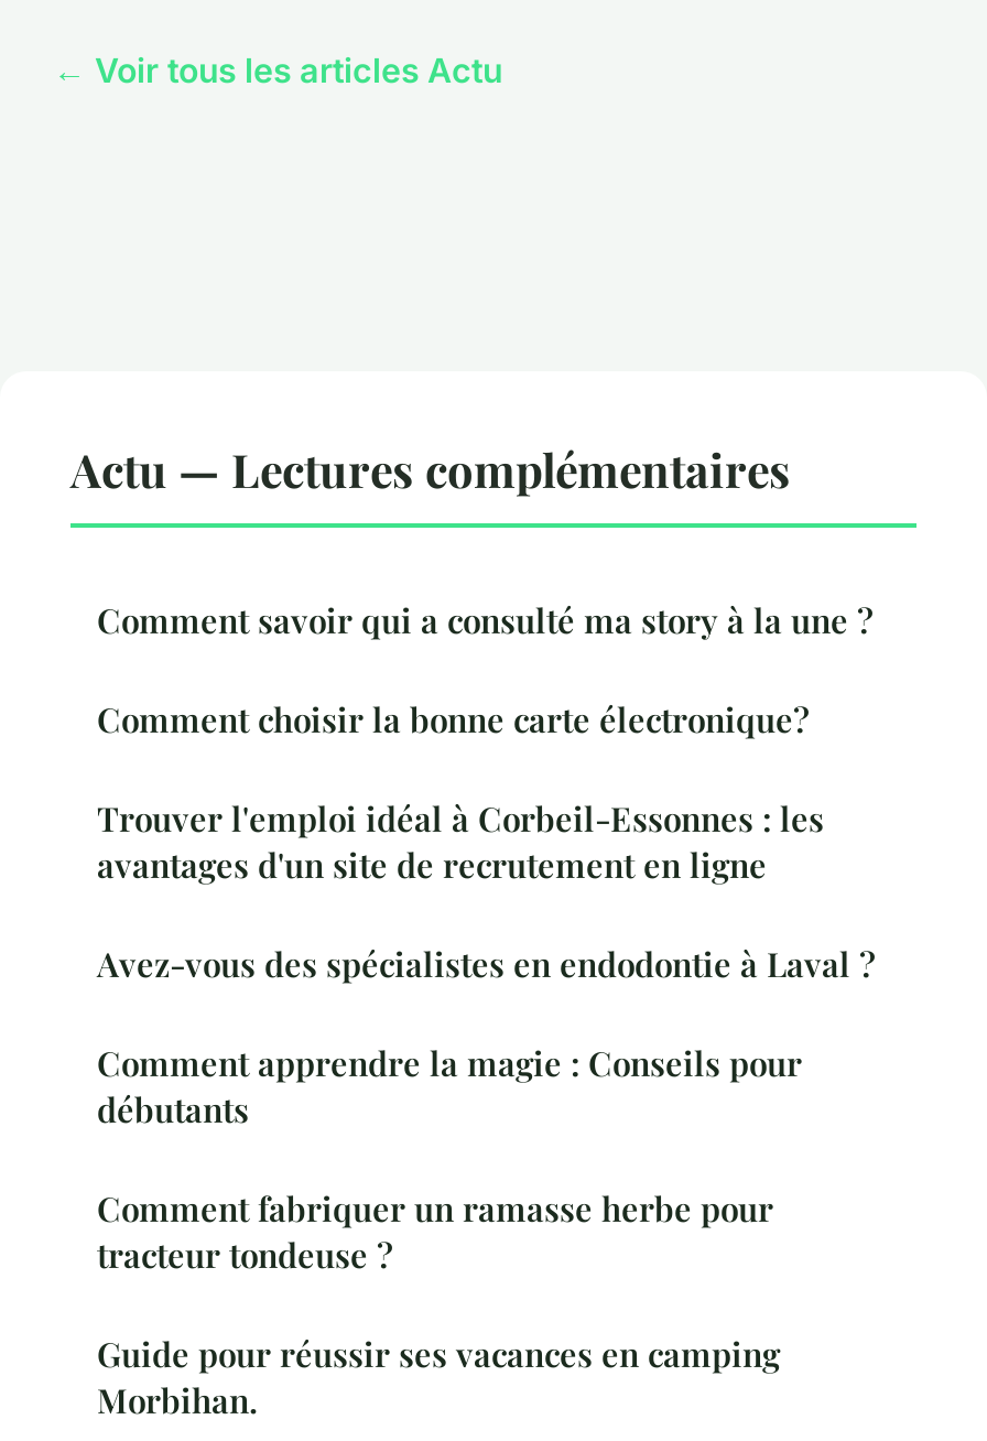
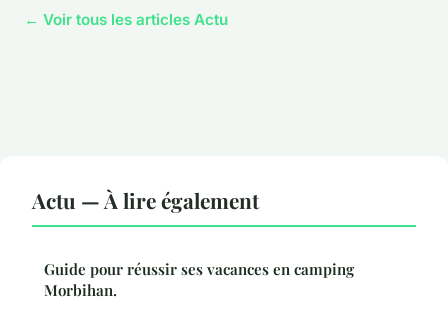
- Actu — Lectures complémentaires
- Comment savoir qui a consulté ma story à la une ?
- Comment choisir la bonne carte électronique?
- Trouver l'emploi idéal à Corbeil-Essonnes : les
- avantages d'un site de recrutement en ligne
- Avez-vous des spécialistes en endodontie à Laval ?
- Comment apprendre la magie : Conseils pour
- débutants
- Comment fabriquer un ramasse herbe pour
- tracteur tondeuse ?
+ Actu — À lire également
